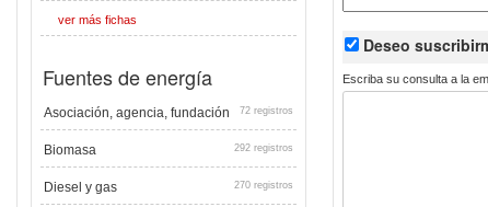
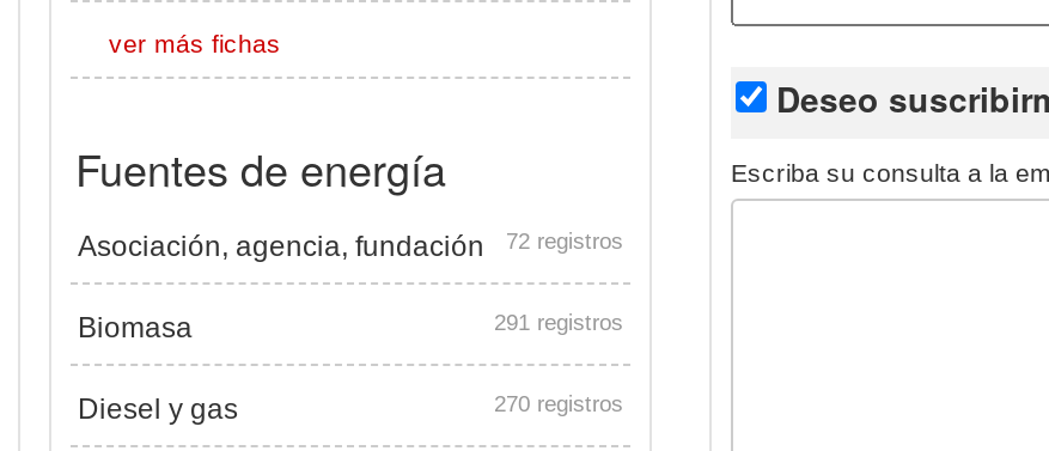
- 292 registros
+ 291 registros
